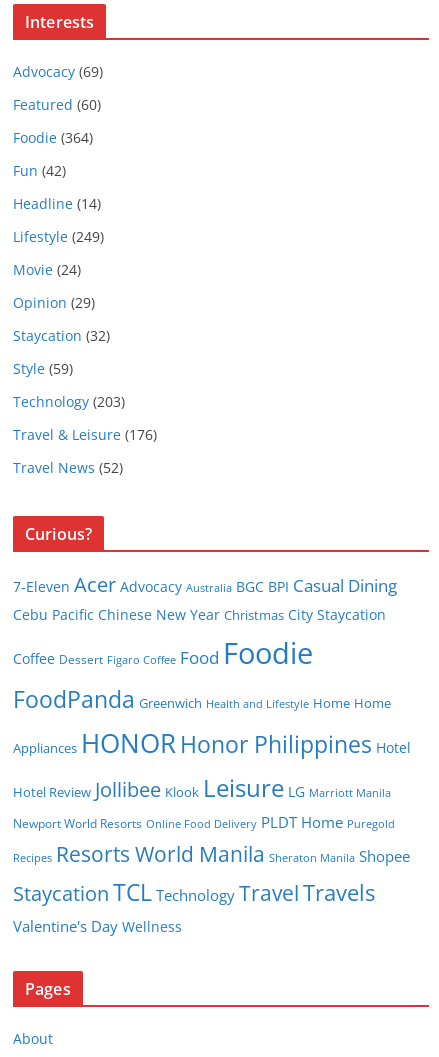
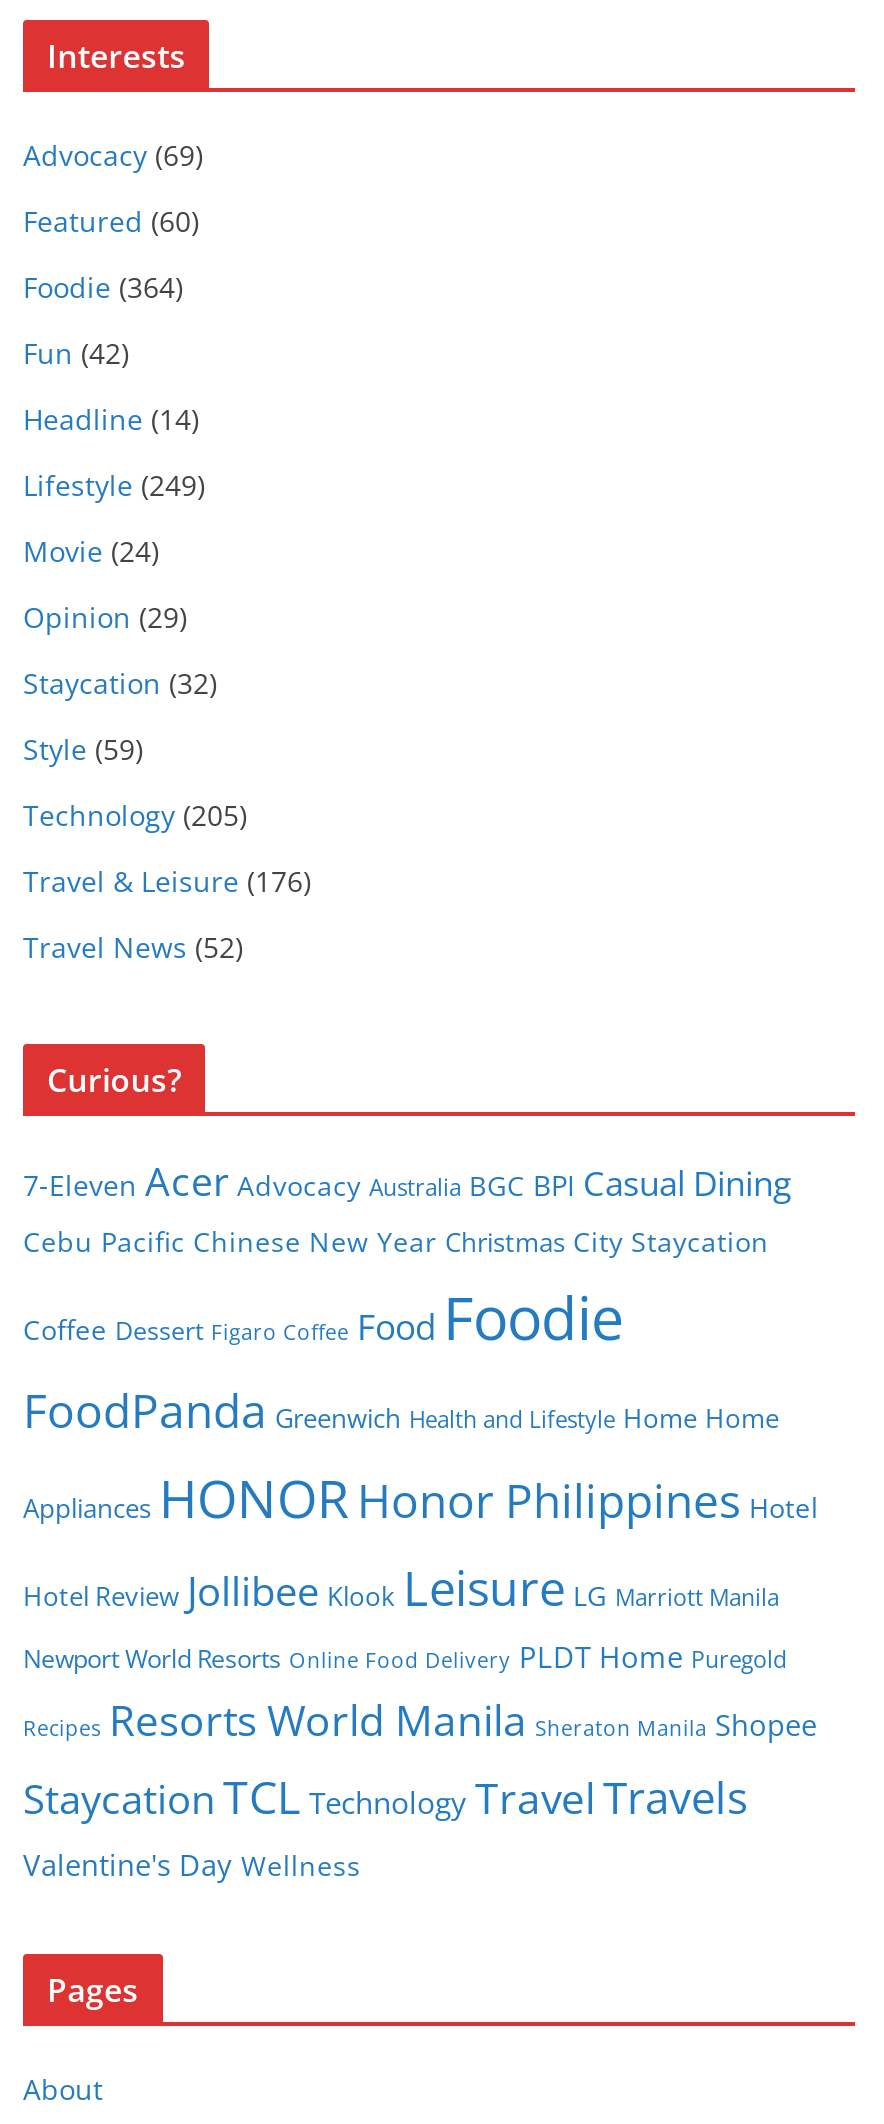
- Technology (203)
+ Technology (205)
